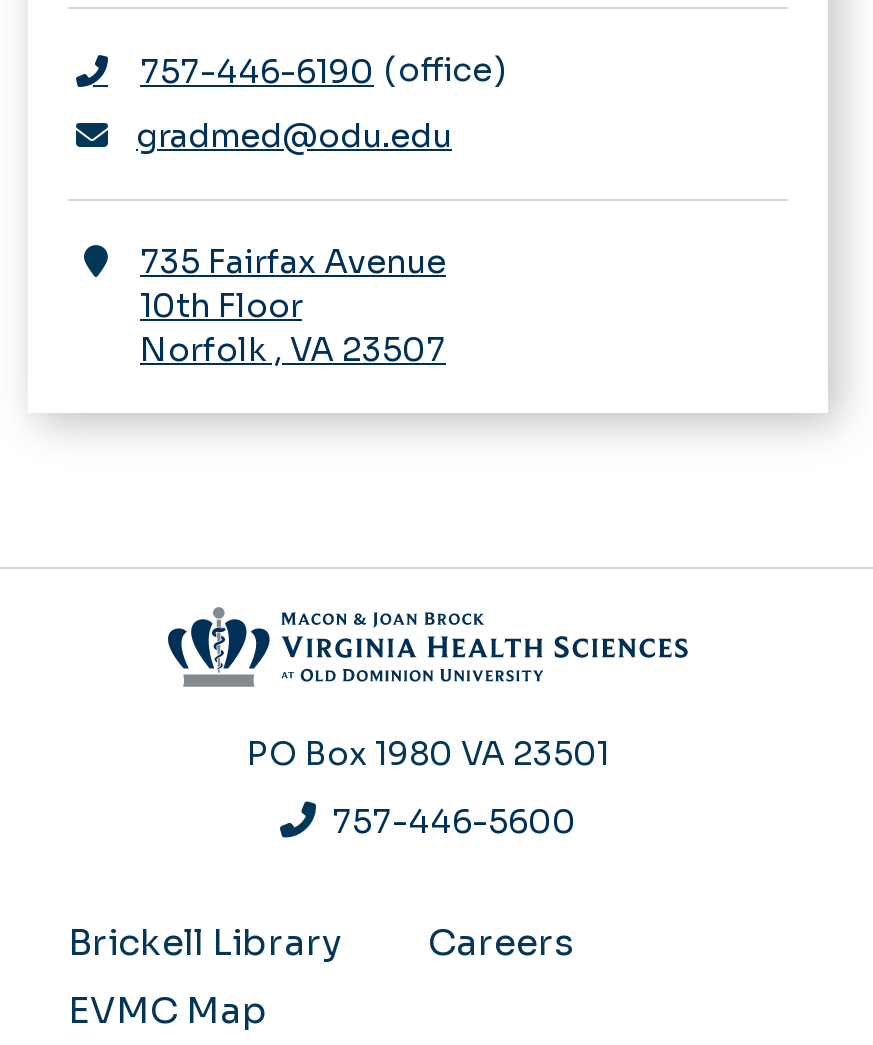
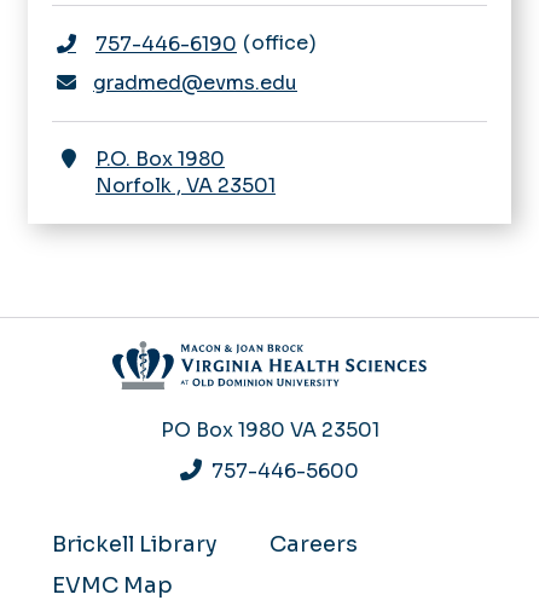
- gradmed@odu.edu
+ gradmed@evms.edu

- 735 Fairfax Avenue
- 10th Floor
- Norfolk, VA 23507
+ P.O. Box 1980
+ Norfolk, VA 23501
